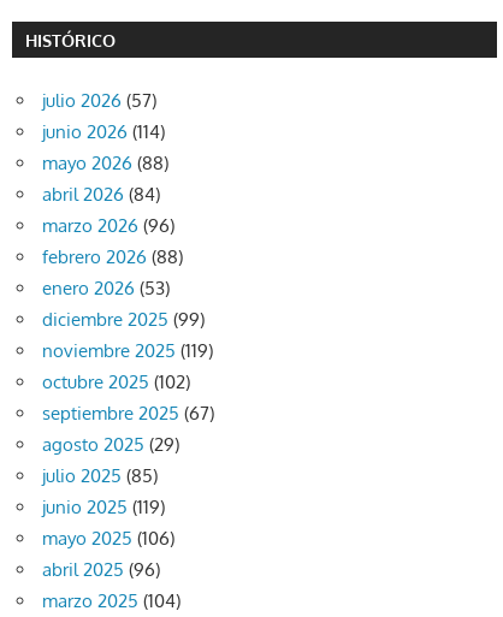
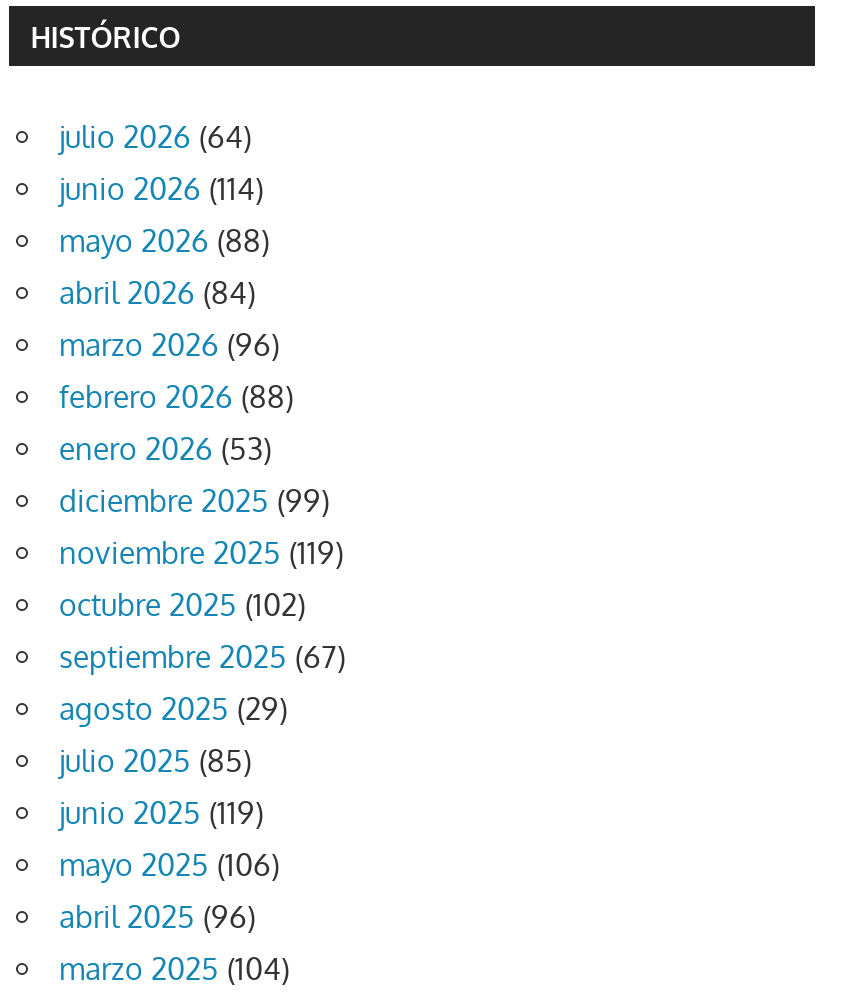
- julio 2026 (57)
+ julio 2026 (64)
